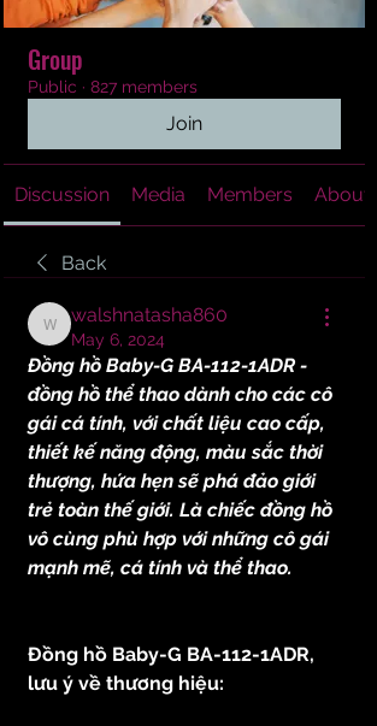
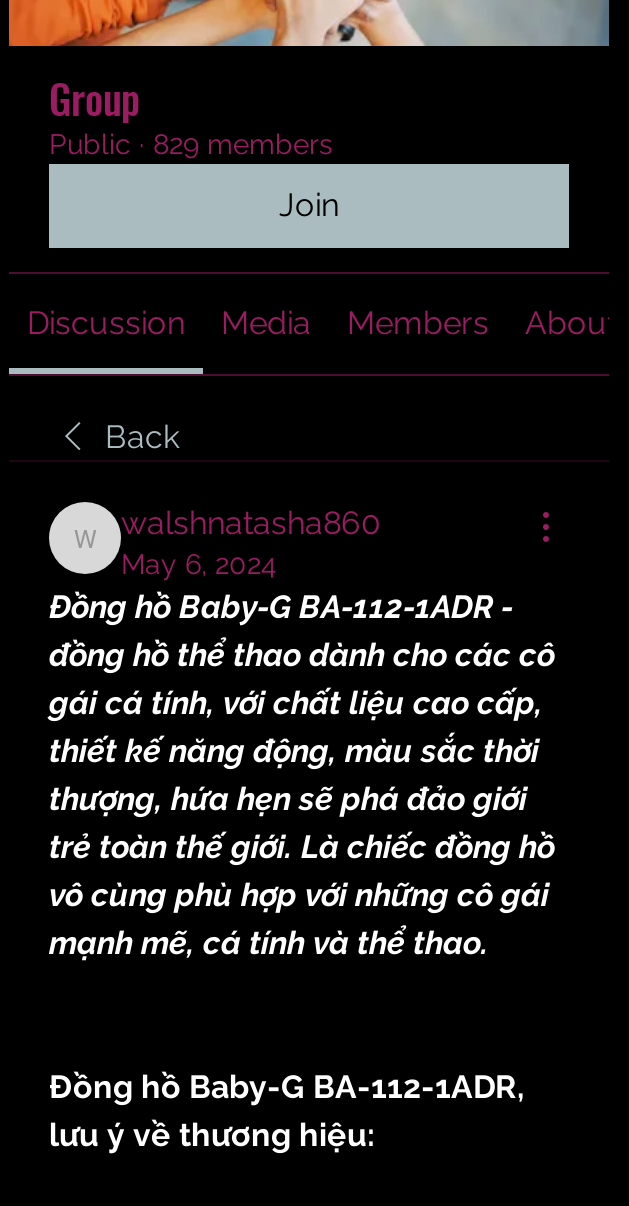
- Public · 827 members
+ Public · 829 members
